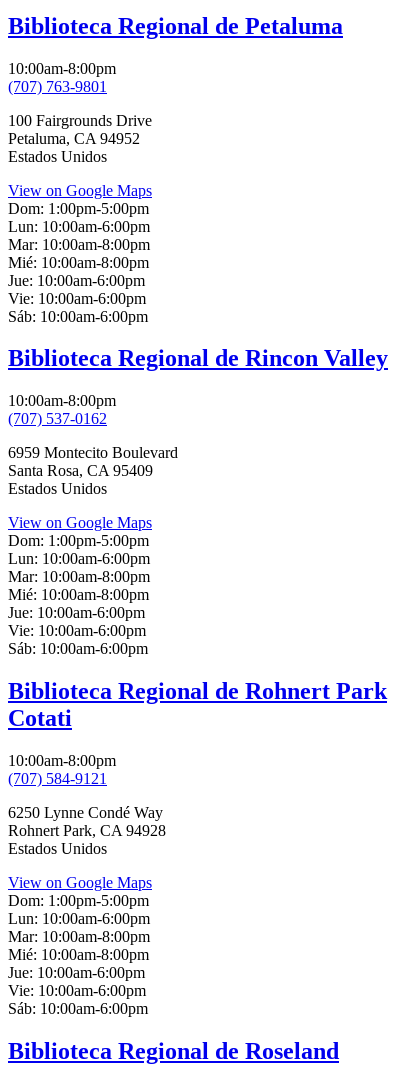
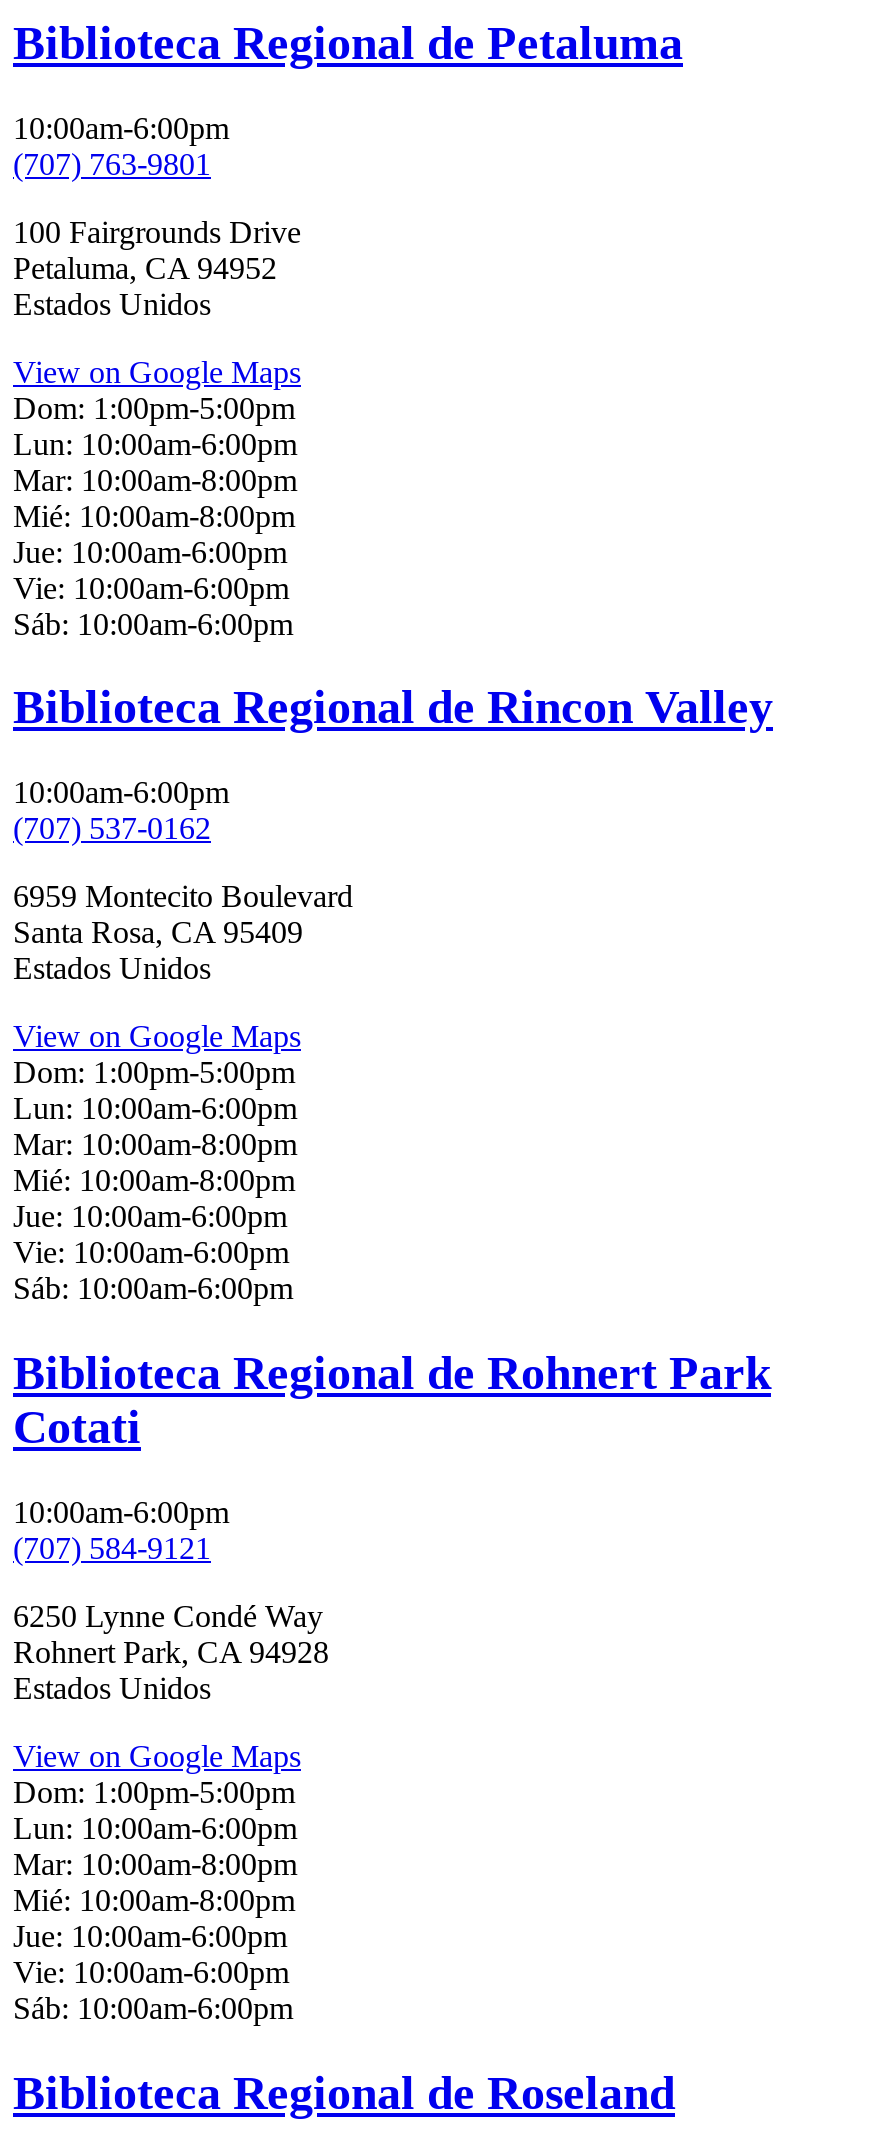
- 10:00am-8:00pm
+ 10:00am-6:00pm

- 10:00am-8:00pm
+ 10:00am-6:00pm

- 10:00am-8:00pm
+ 10:00am-6:00pm
